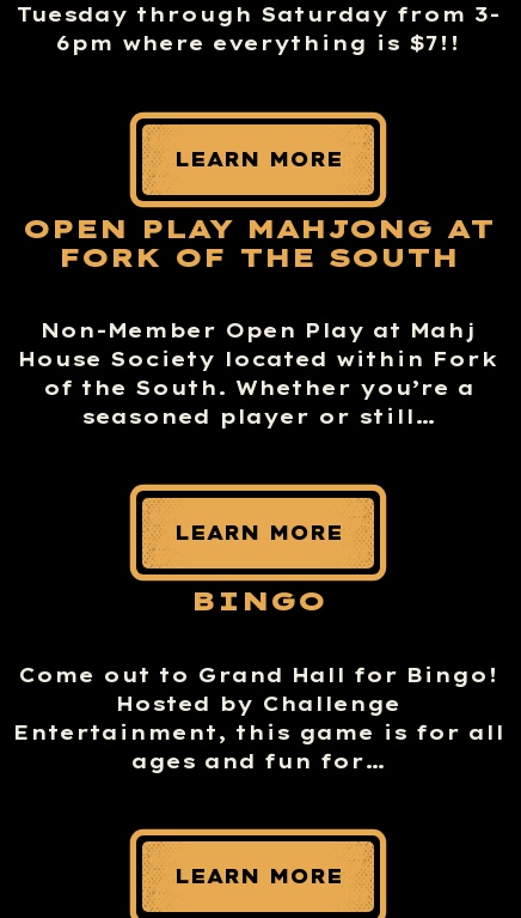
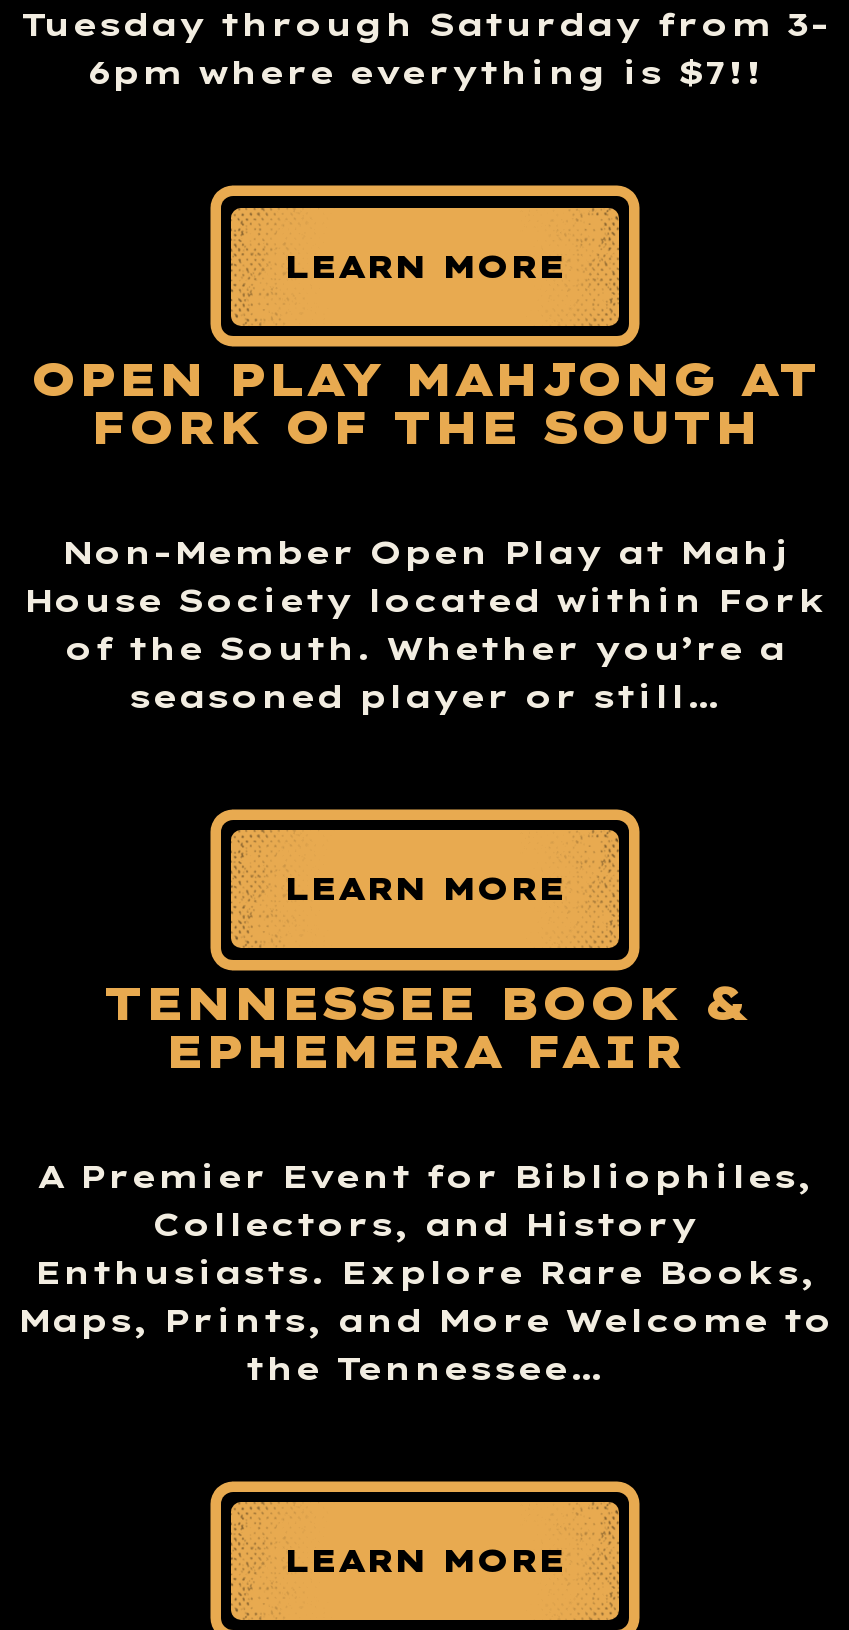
- BINGO
+ TENNESSEE BOOK &
+ EPHEMERA FAIR

- Come out to Grand Hall for Bingo!
- Hosted by Challenge
- Entertainment, this game is for all
- ages and fun for…
+ A Premier Event for Bibliophiles,
+ Collectors, and History
+ Enthusiasts. Explore Rare Books,
+ Maps, Prints, and More Welcome to
+ the Tennessee…
